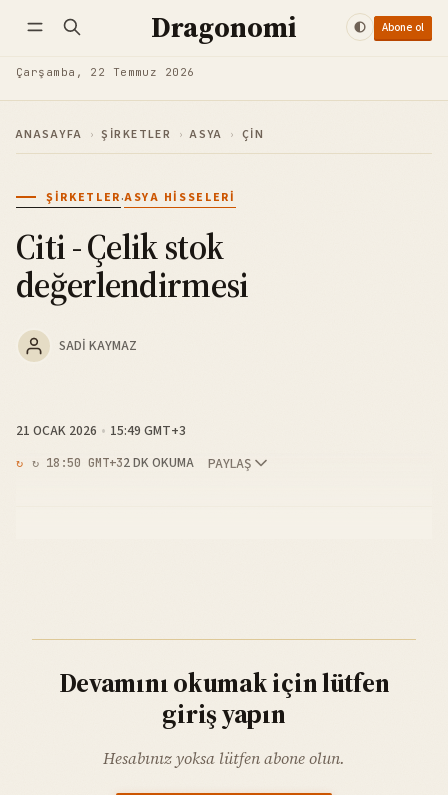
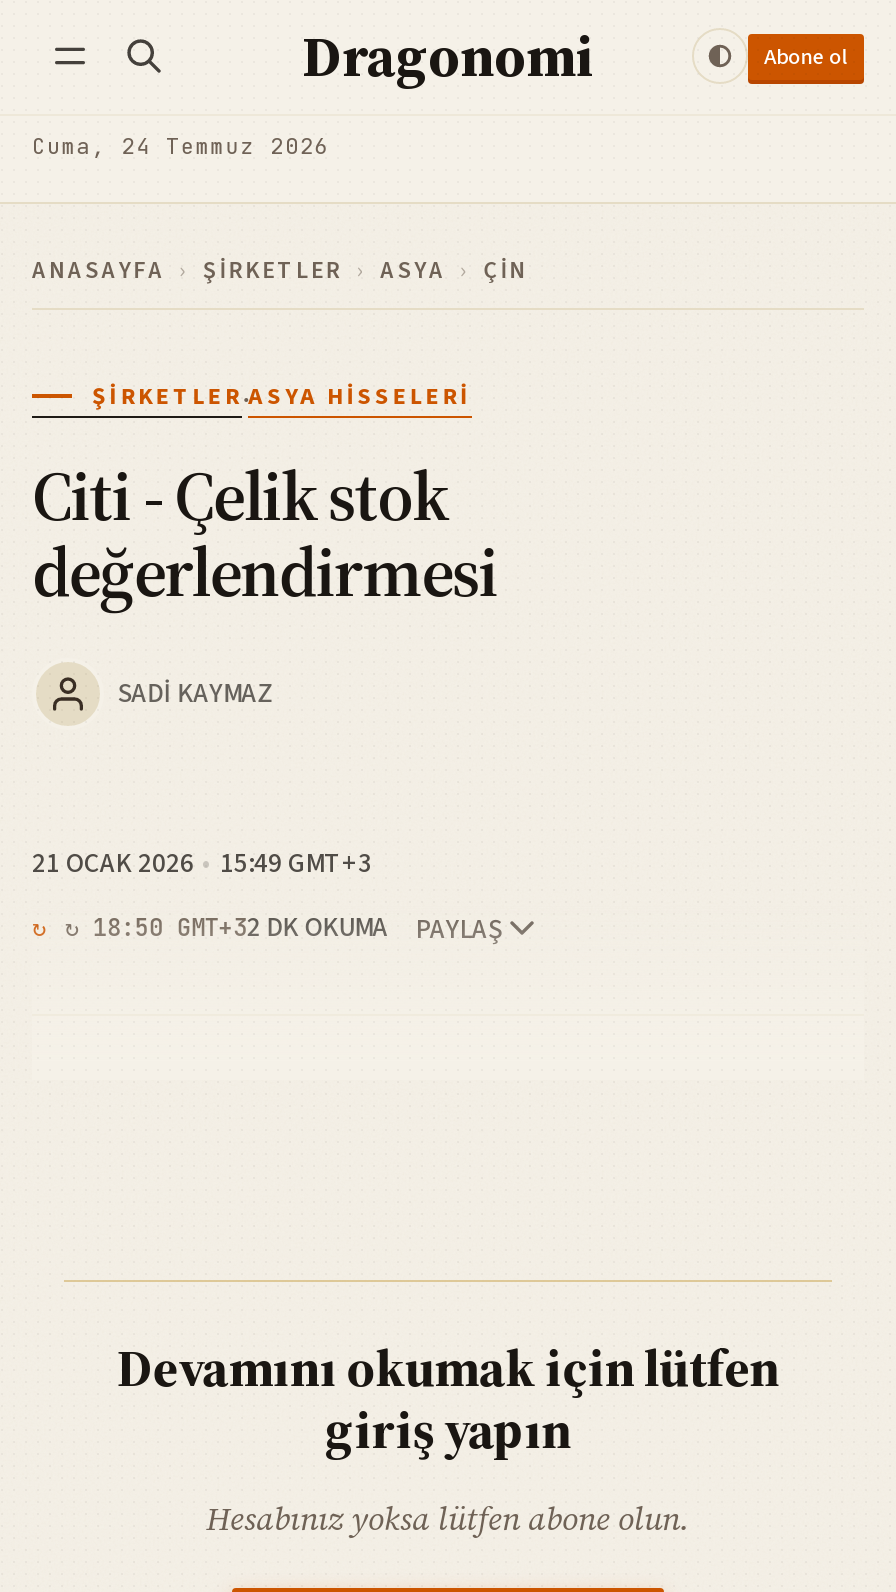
- Çarşamba, 22 Temmuz 2026
+ Cuma, 24 Temmuz 2026
